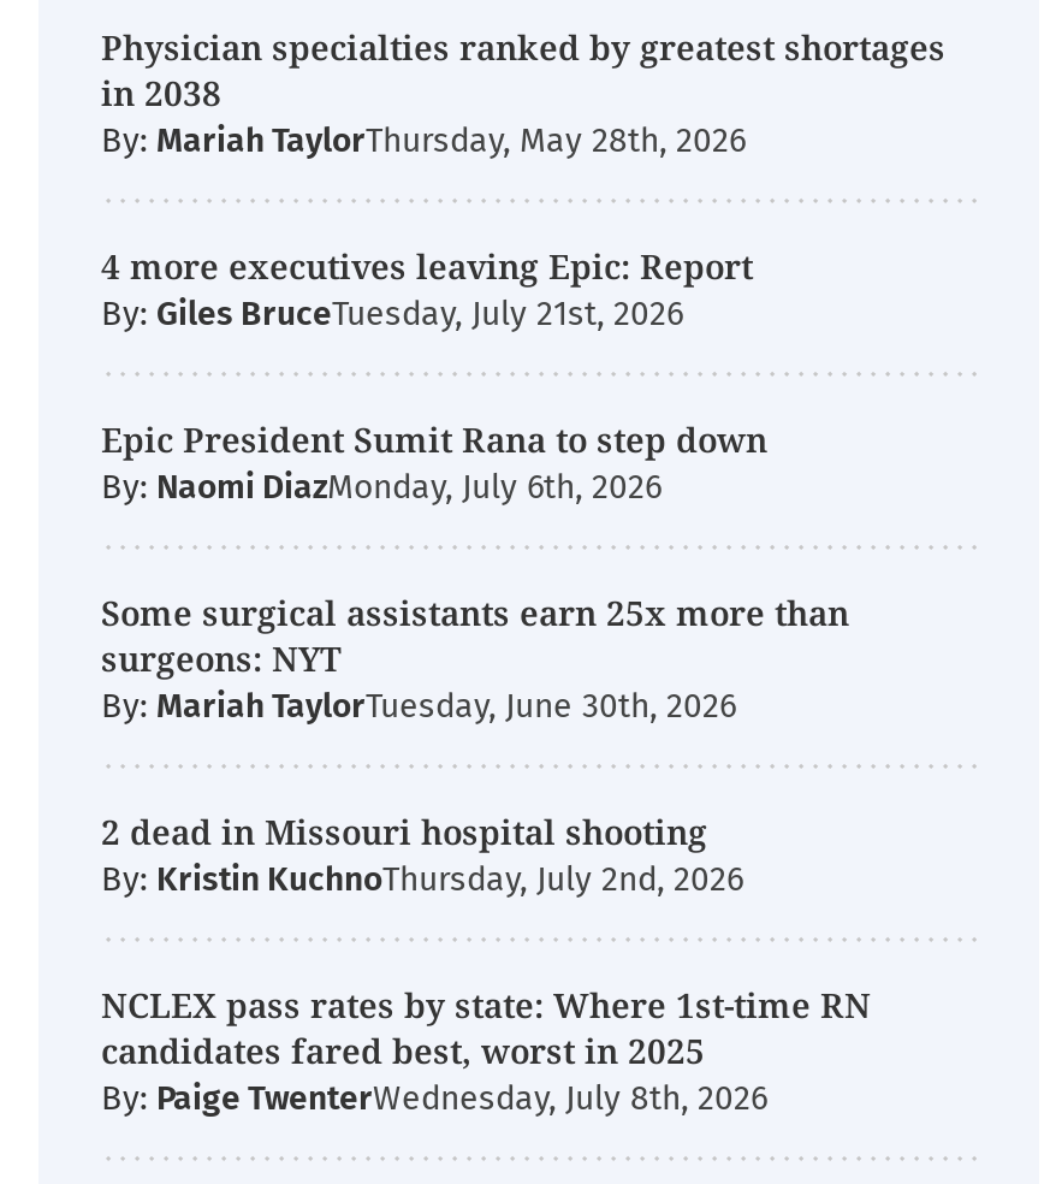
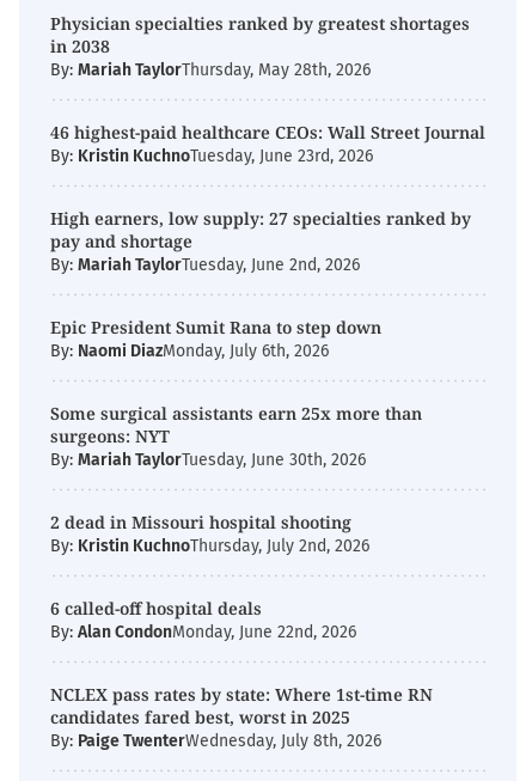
- 4 more executives leaving Epic: Report
- By: Giles BruceTuesday, July 21st, 2026
+ 46 highest-paid healthcare CEOs: Wall Street Journal
+ By: Kristin KuchnoTuesday, June 23rd, 2026
+ High earners, low supply: 27 specialties ranked by
+ pay and shortage
+ By: Mariah TaylorTuesday, June 2nd, 2026

+ 6 called-off hospital deals
+ By: Alan CondonMonday, June 22nd, 2026
